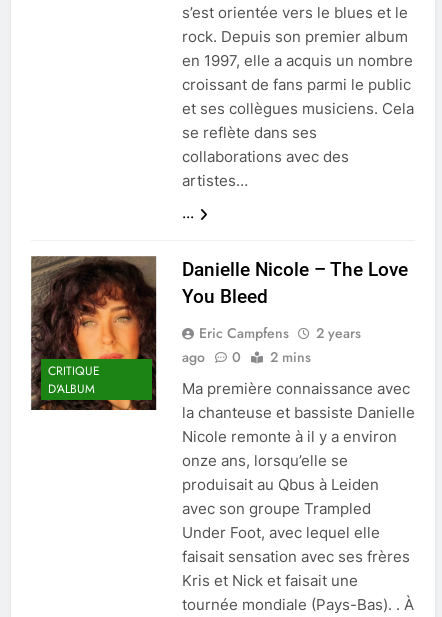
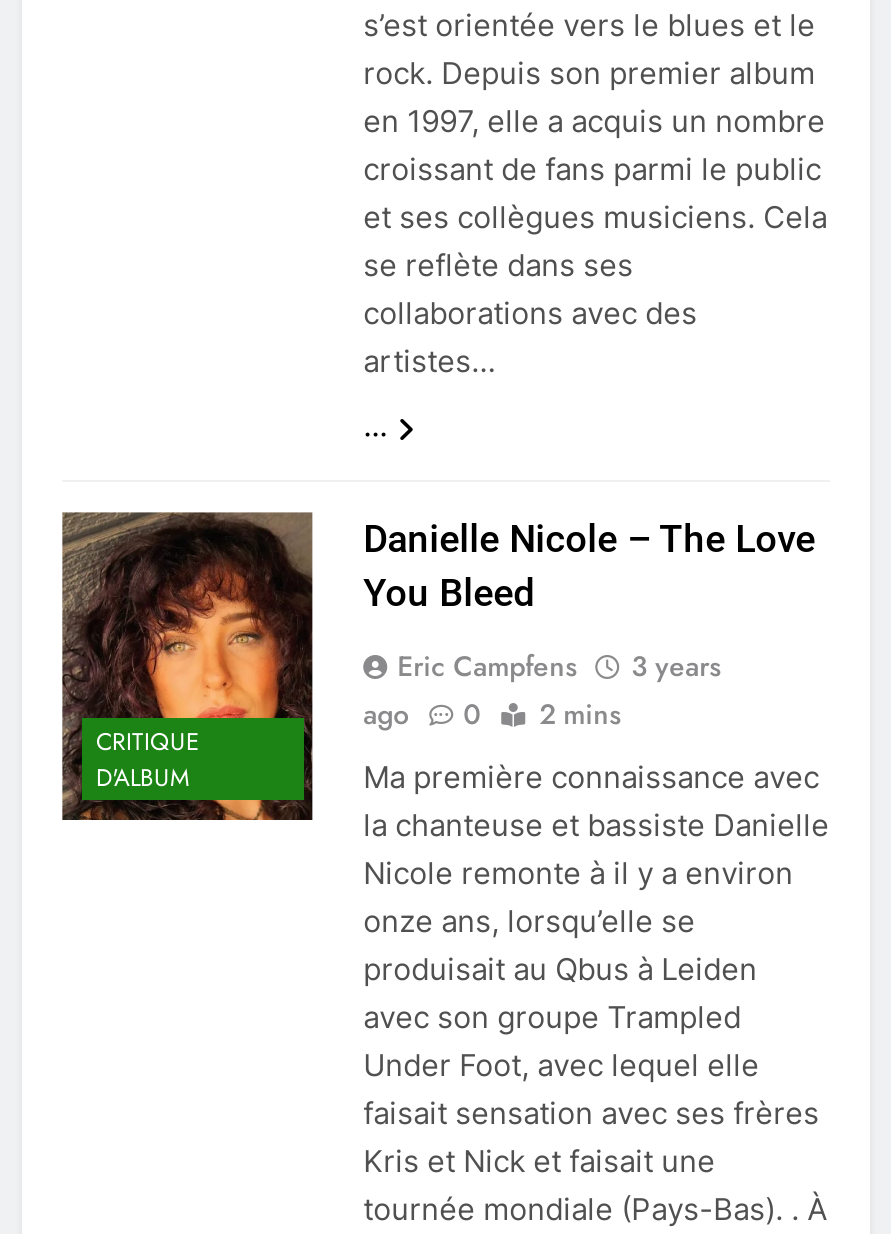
- Eric Campfens 2 years
+ Eric Campfens 3 years
